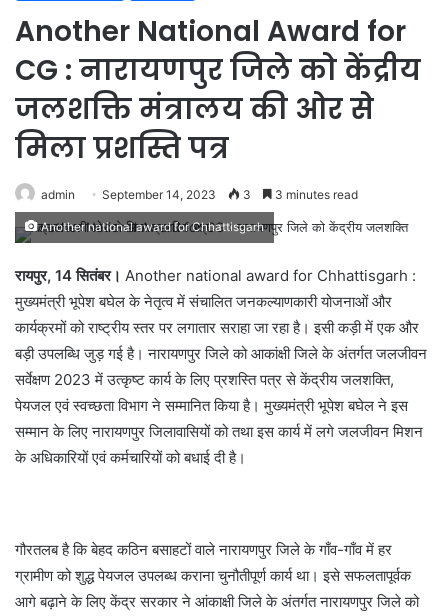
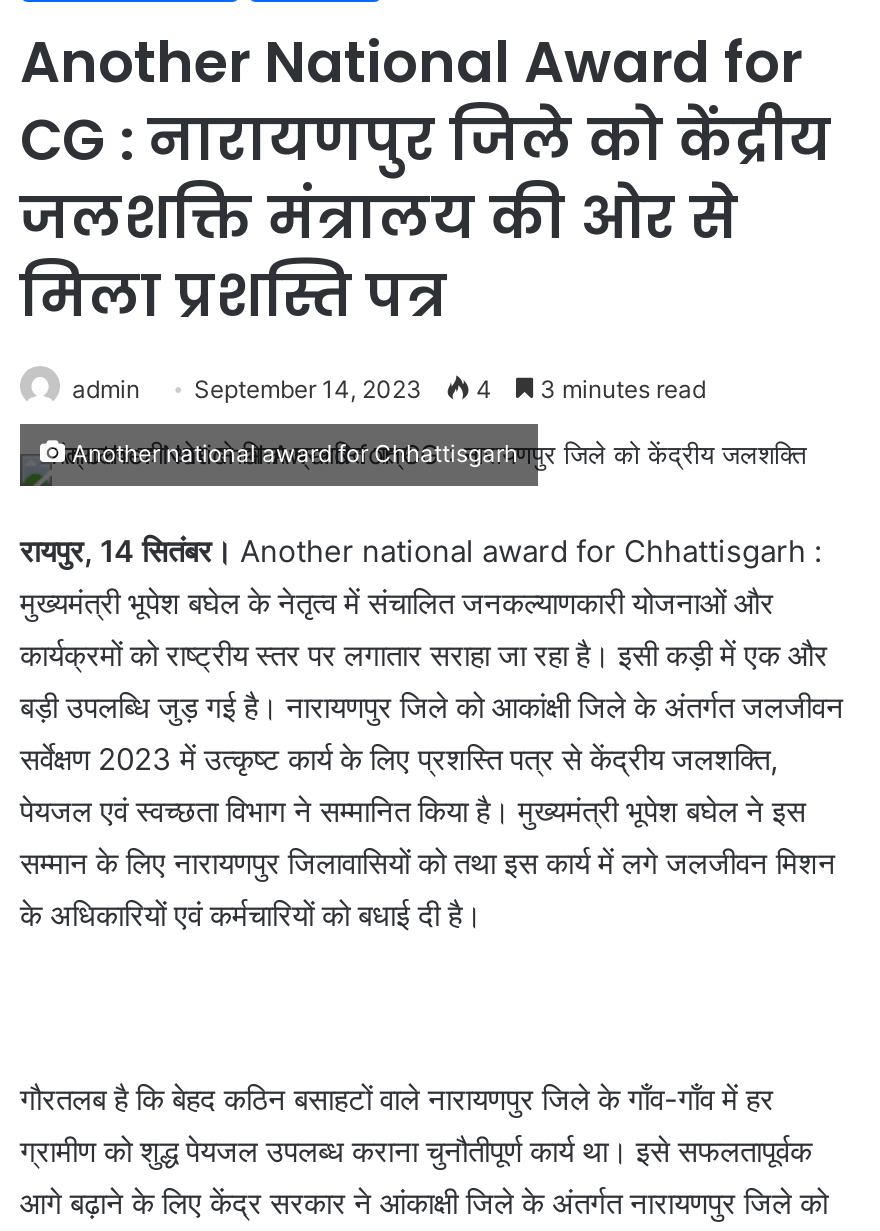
- admin September 14, 2023 3 3 minutes read
+ admin September 14, 2023 4 3 minutes read
